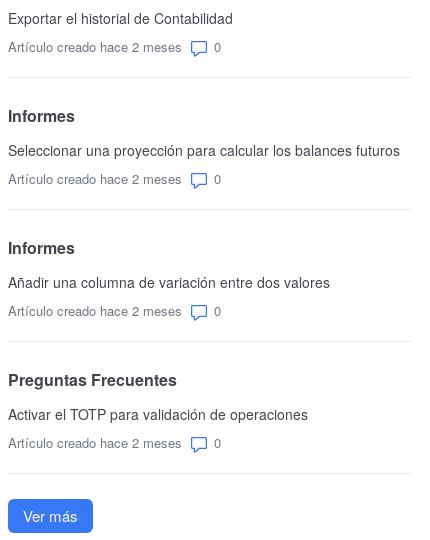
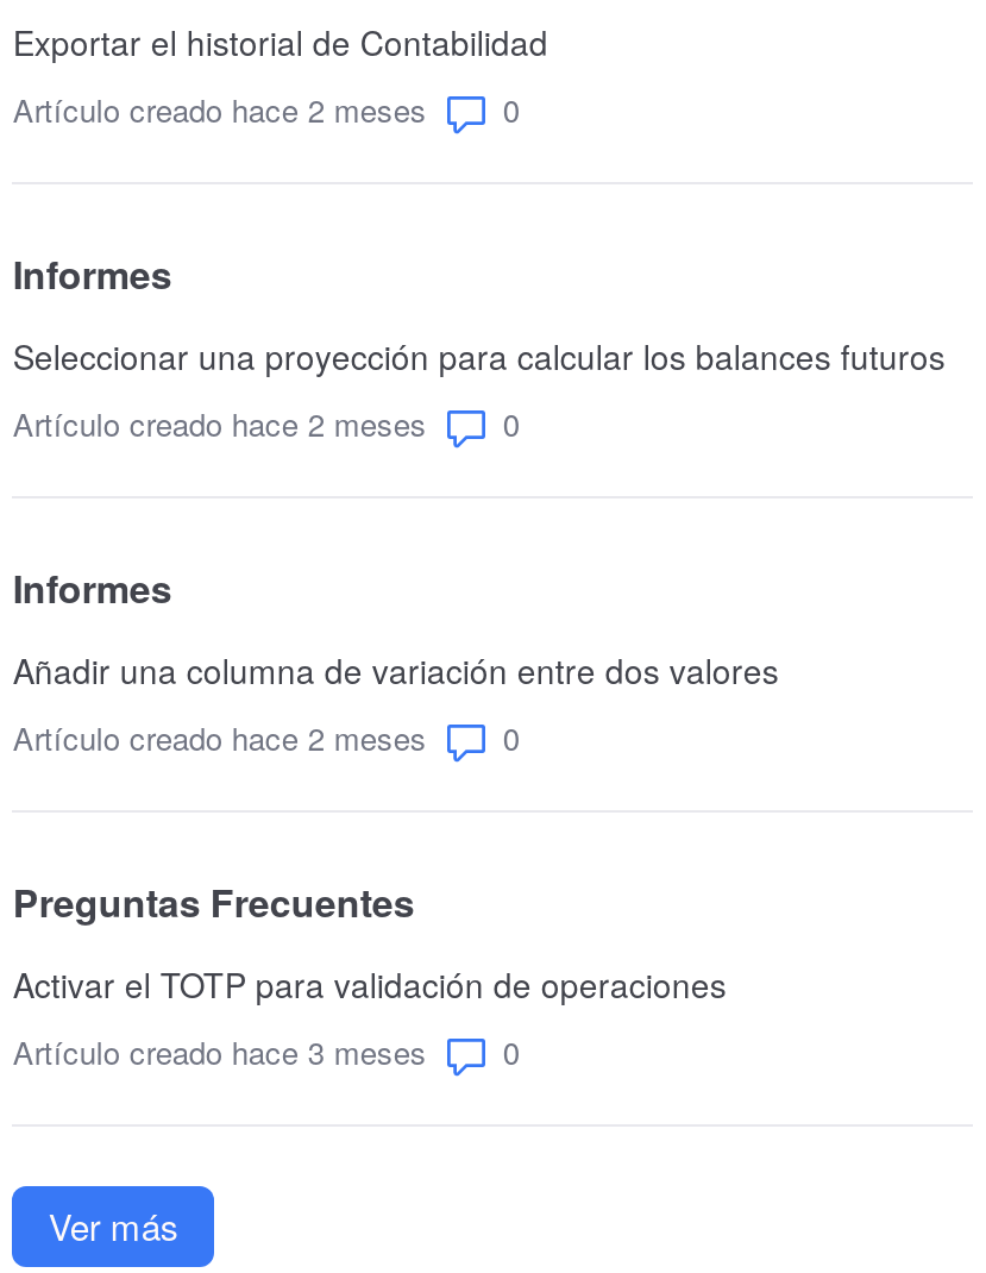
- Artículo creado hace 2 meses
+ Artículo creado hace 3 meses
